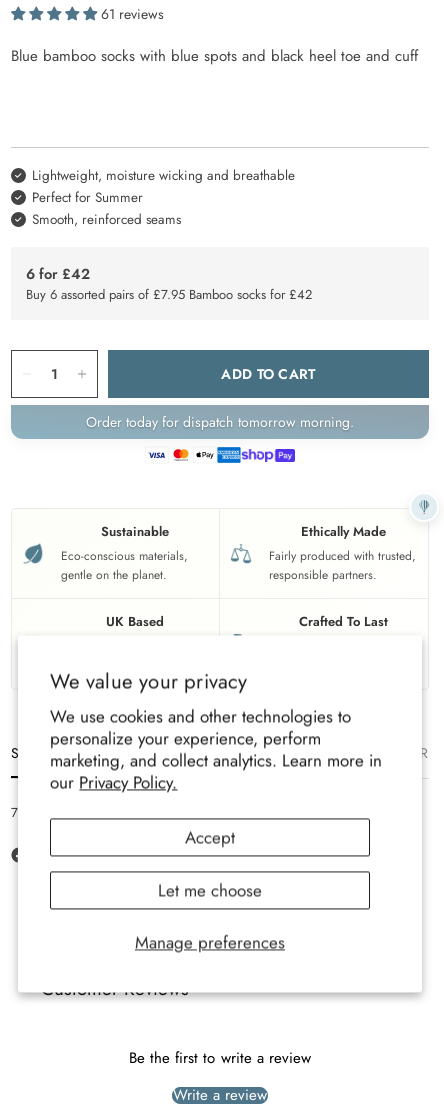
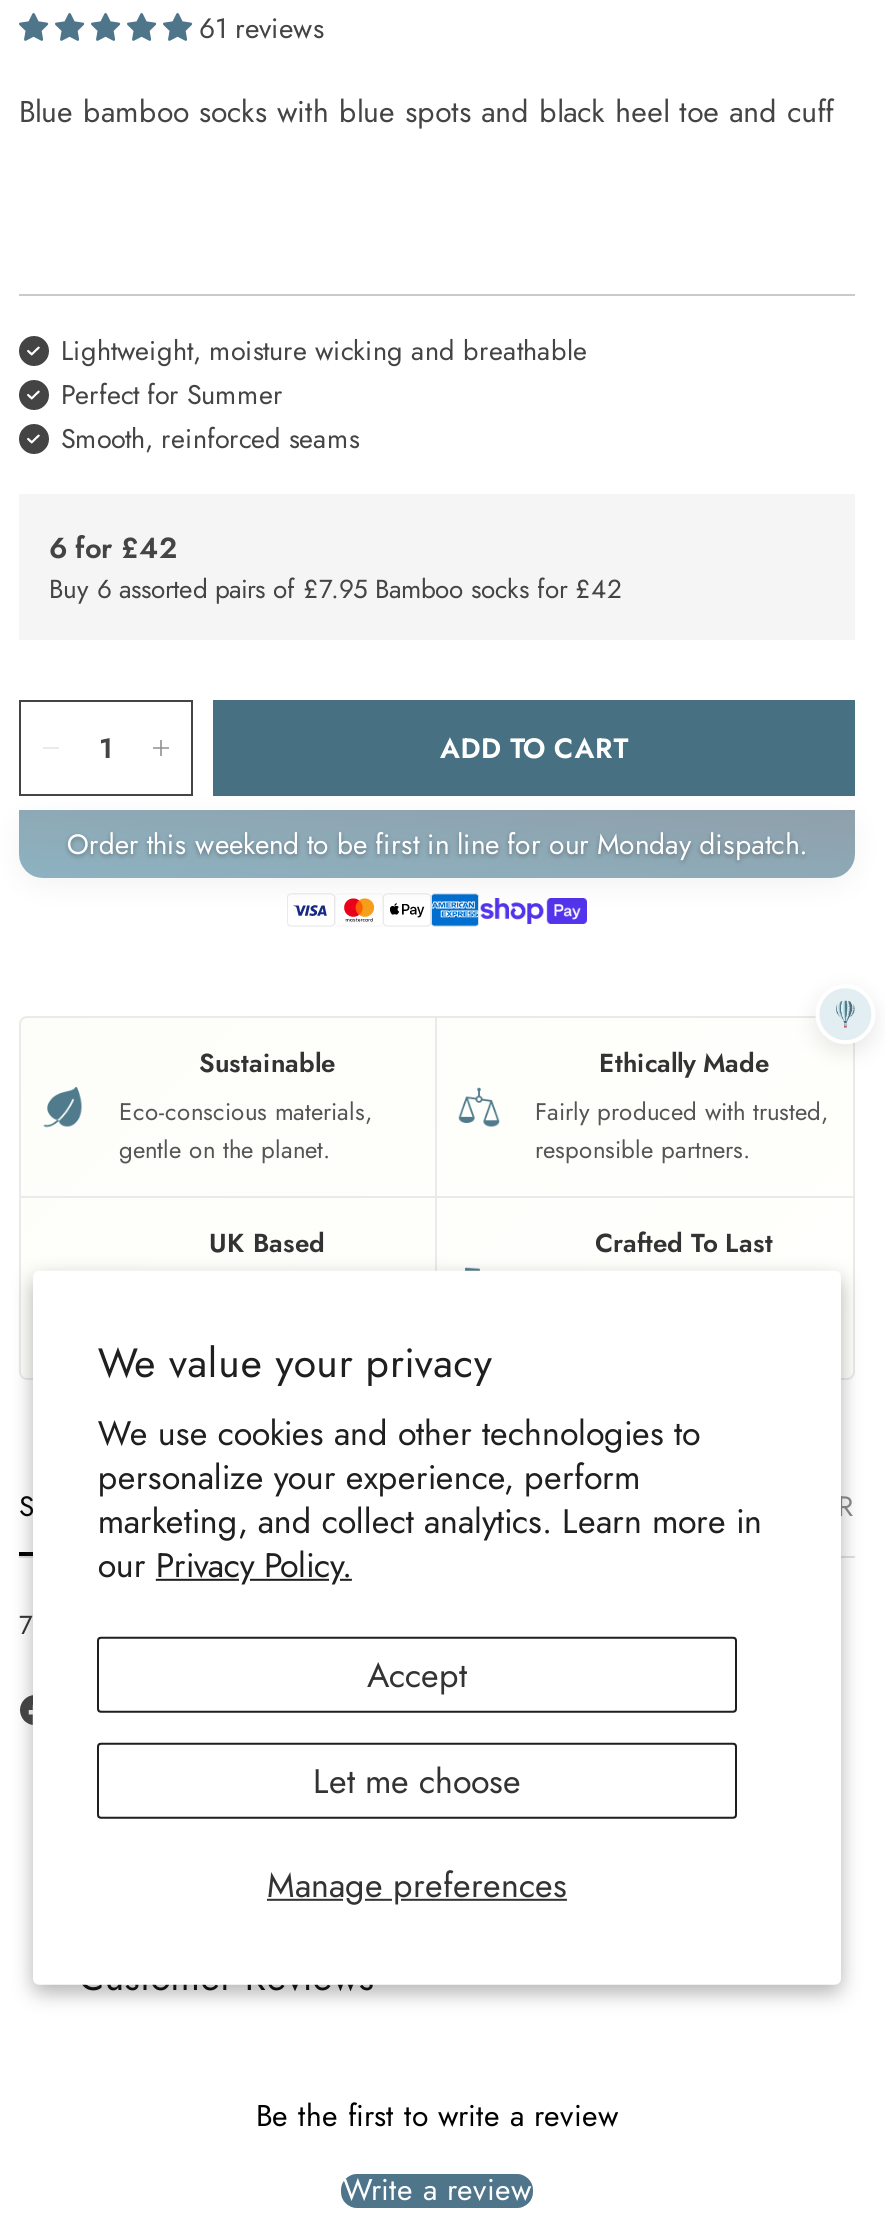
- Order today for dispatch tomorrow morning.
+ Order this weekend to be first in line for our Monday dispatch.
